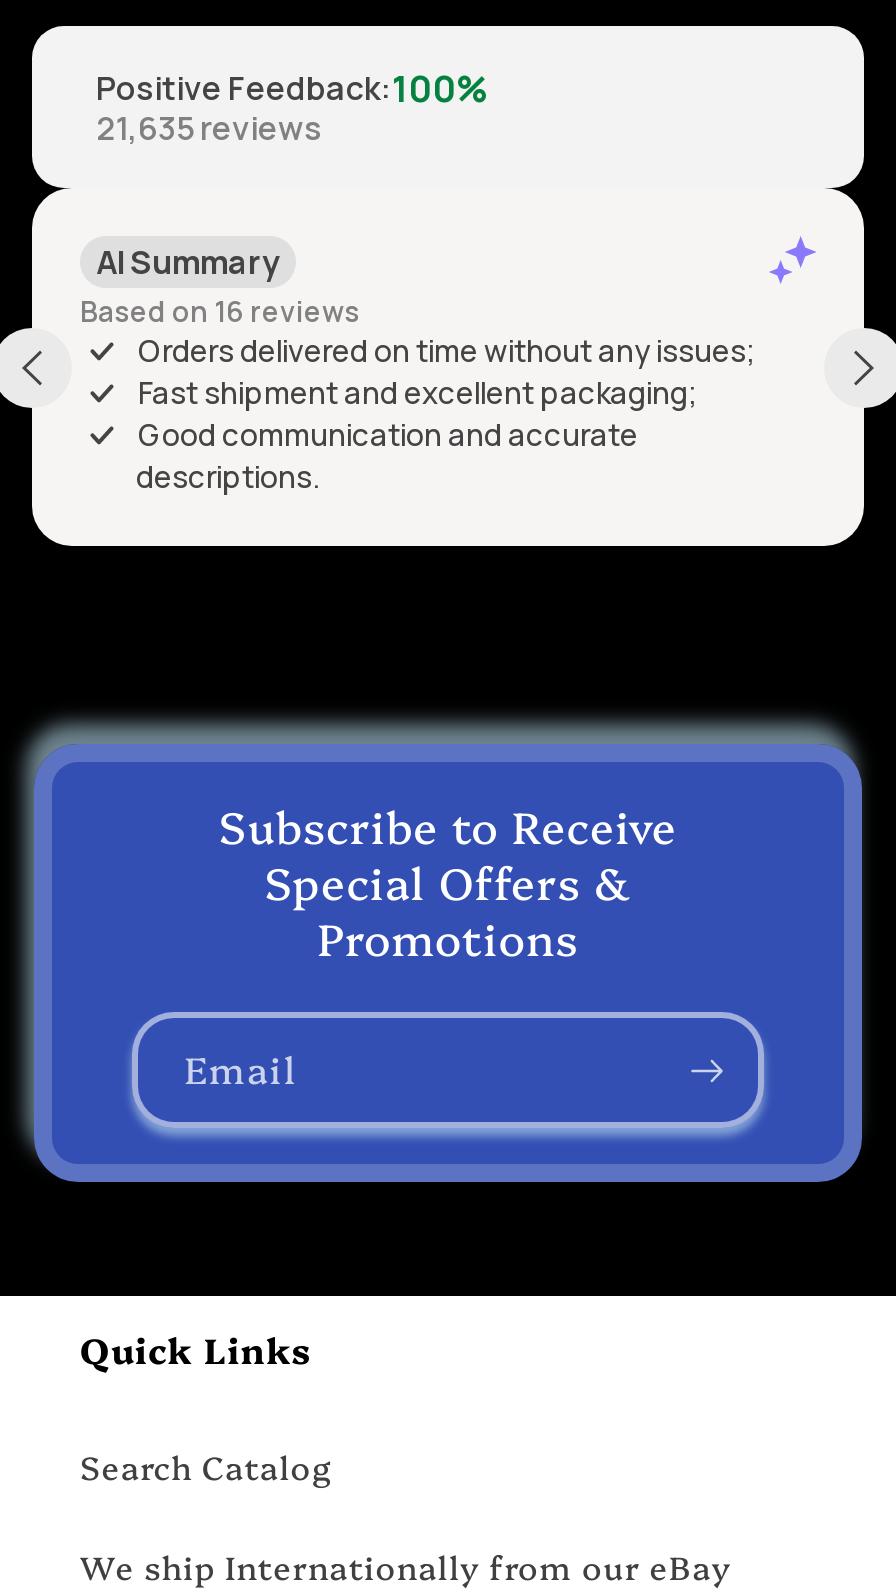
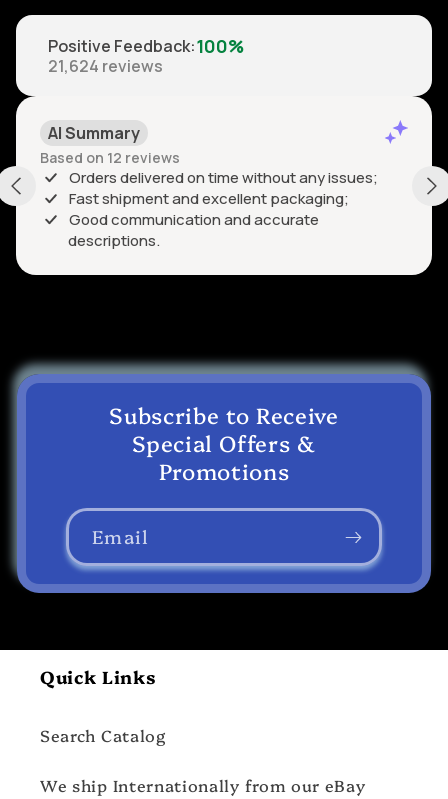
- 21,635 reviews
+ 21,624 reviews

- Based on 16 reviews
+ Based on 12 reviews
